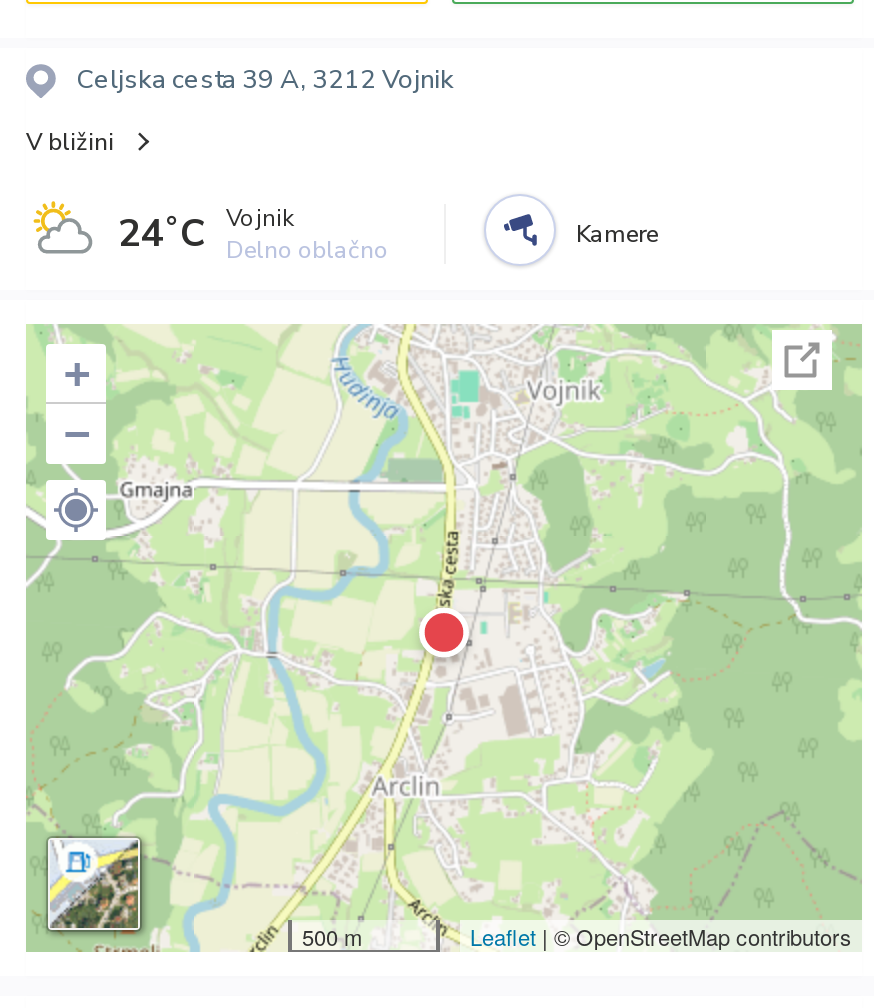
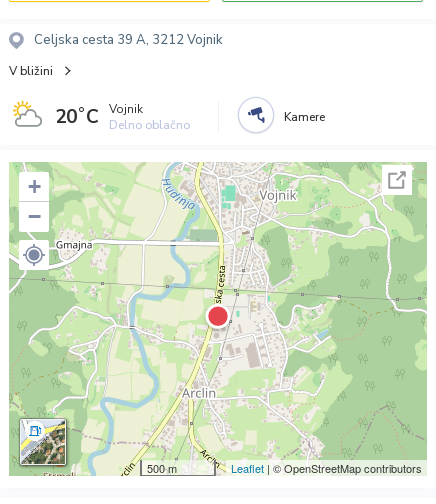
- 24˚C Vojnik Delno oblačno
+ 20˚C Vojnik Delno oblačno
